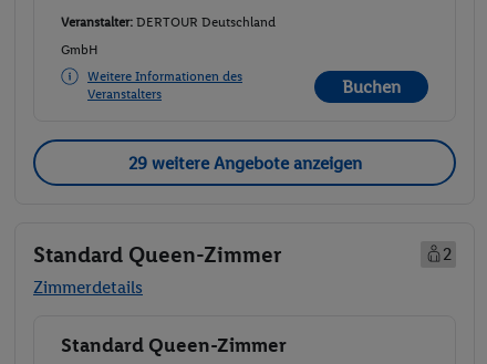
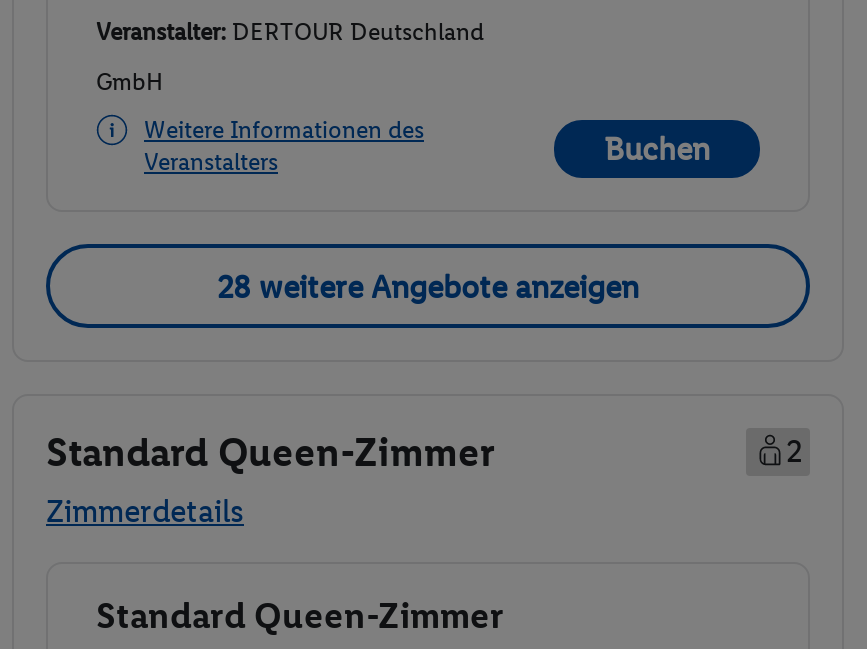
- 29 weitere Angebote anzeigen
+ 28 weitere Angebote anzeigen
